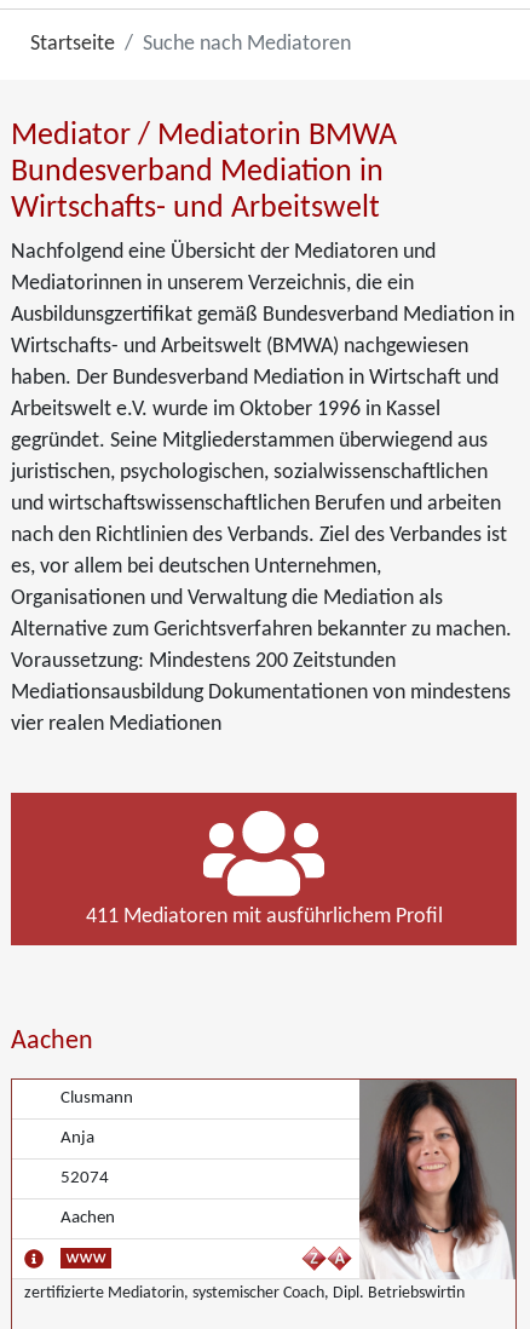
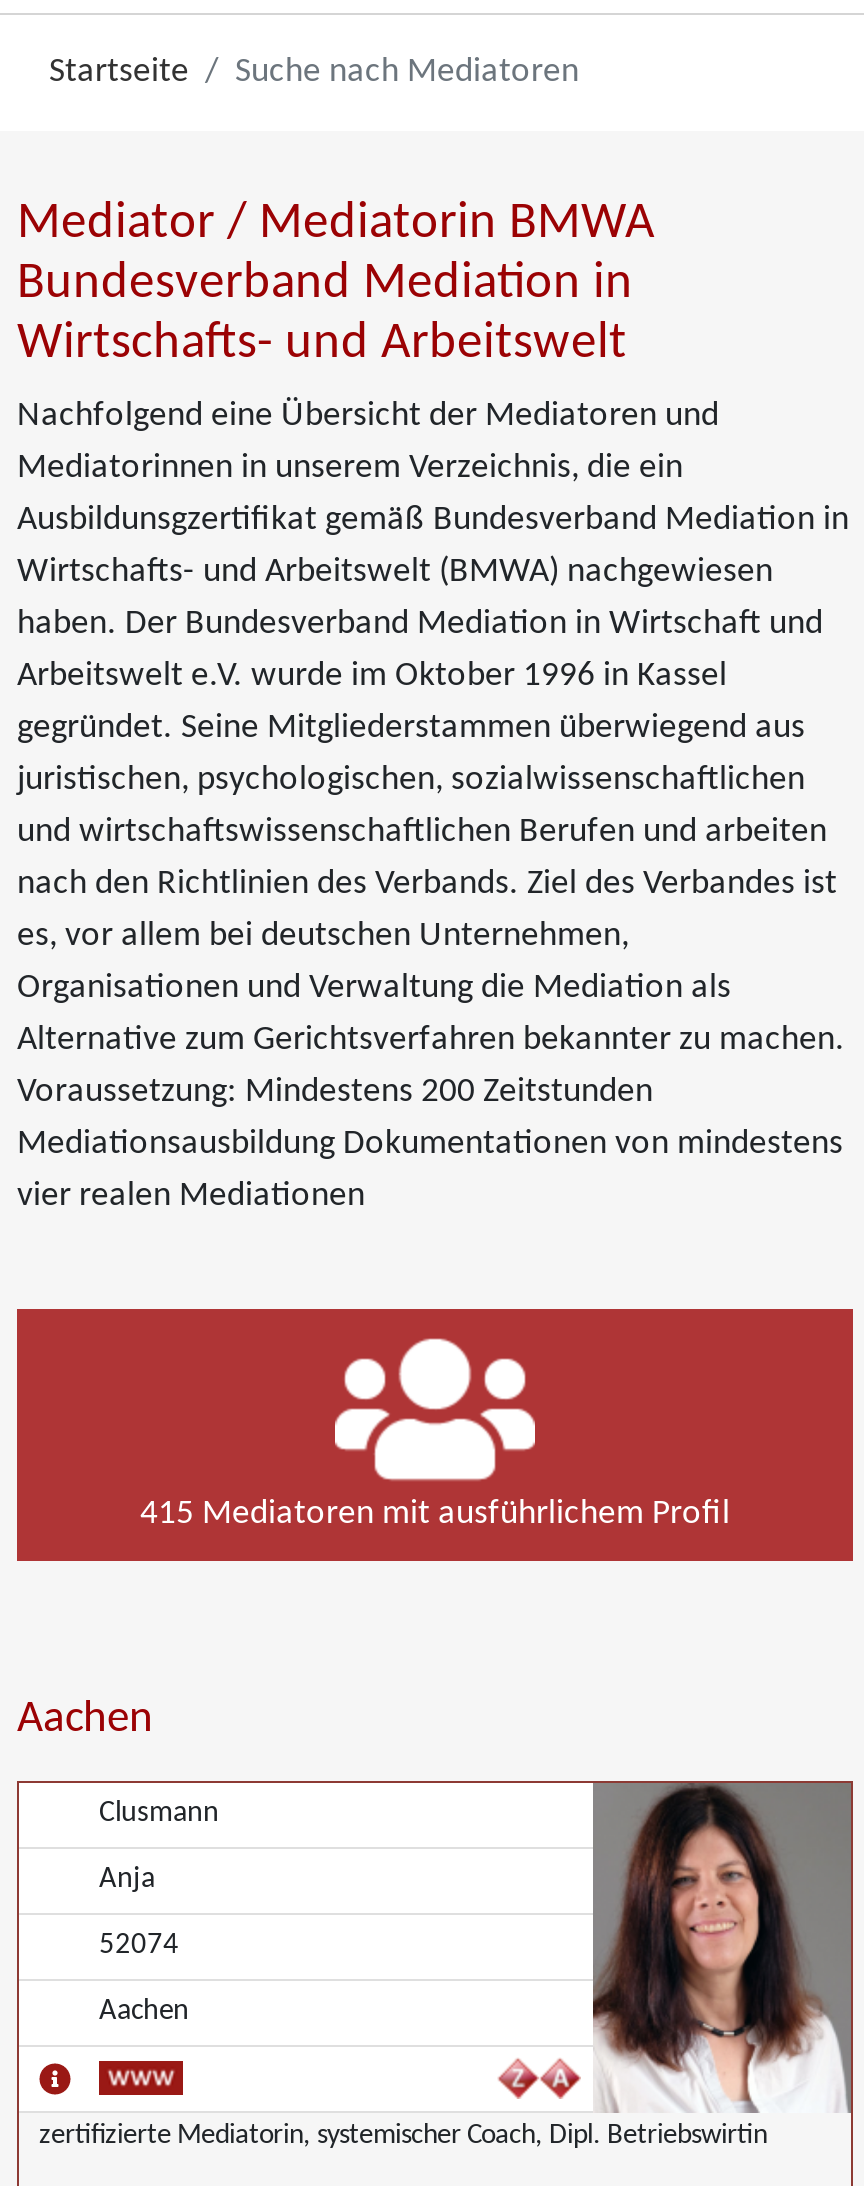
- 411 Mediatoren mit ausführlichem Profil
+ 415 Mediatoren mit ausführlichem Profil
